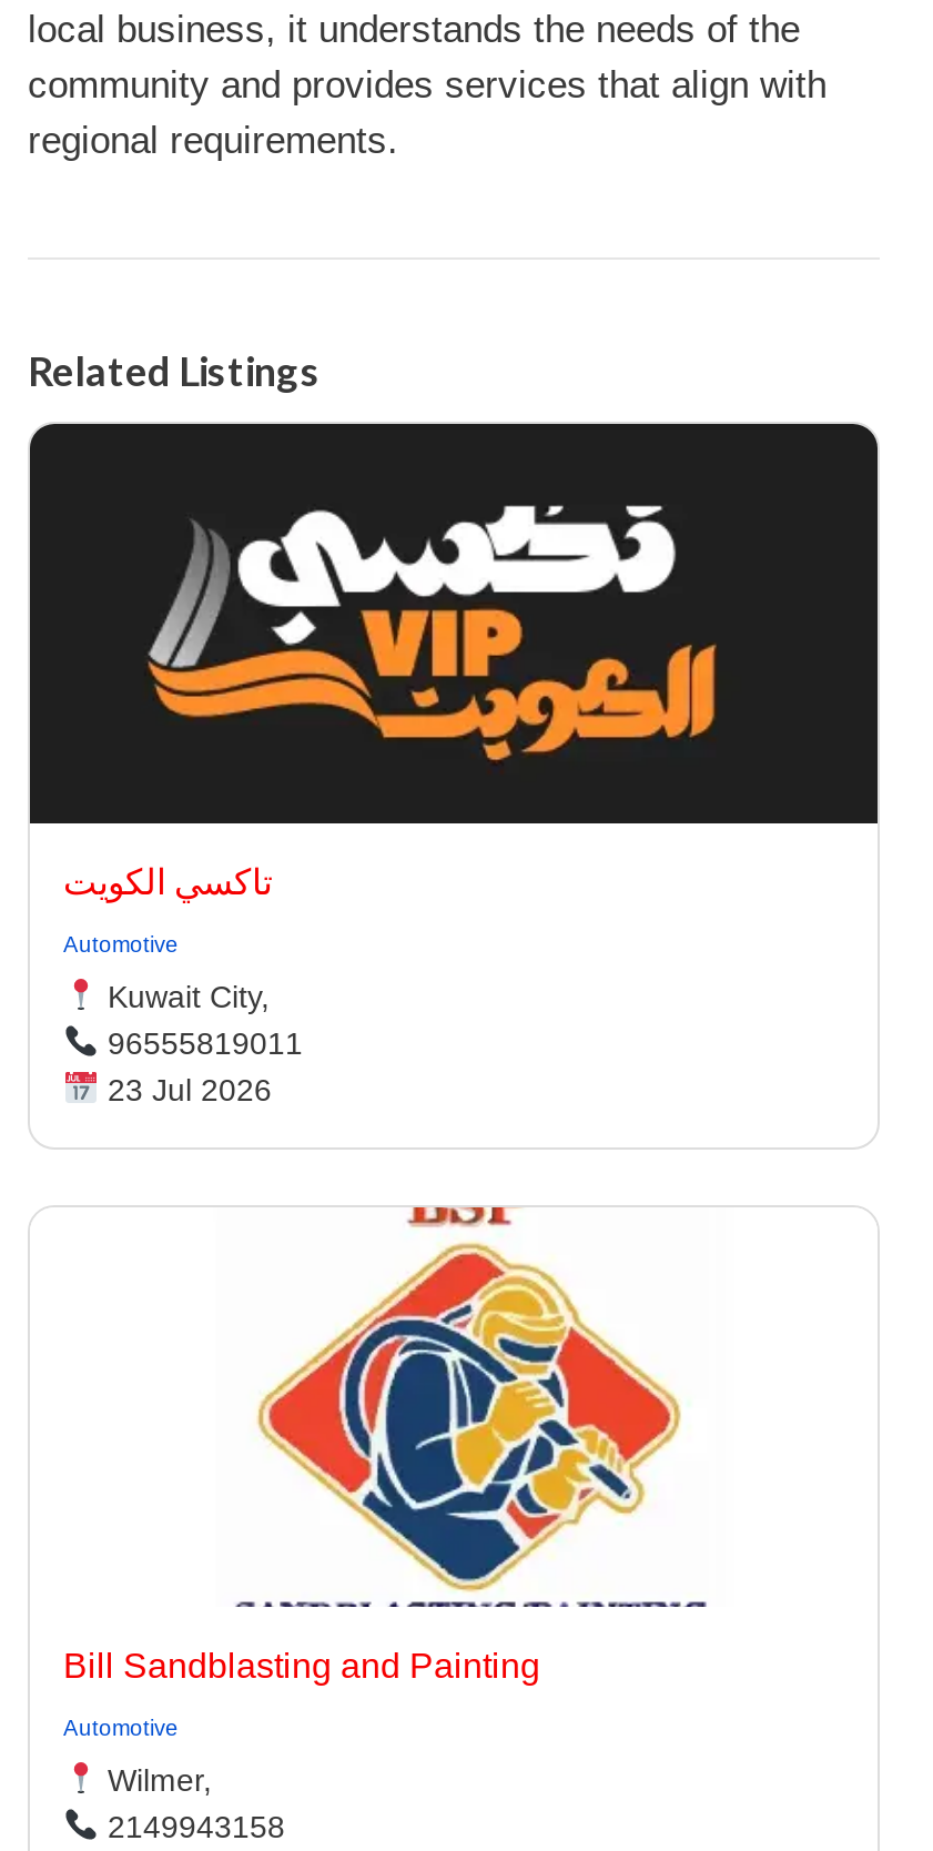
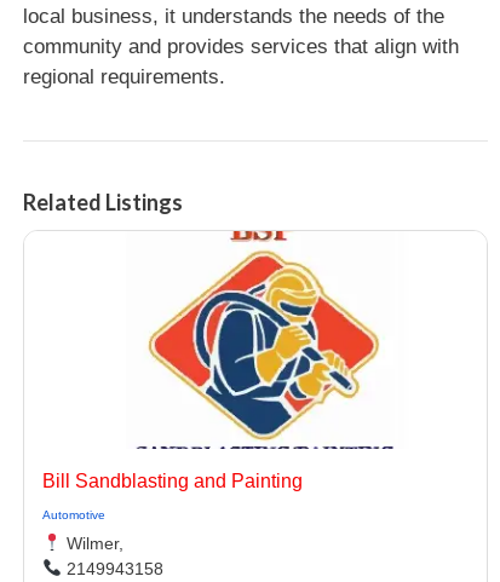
- [image]
- تاكسي الكويت
- Automotive
- Kuwait City,
- 96555819011
- 23 Jul 2026
